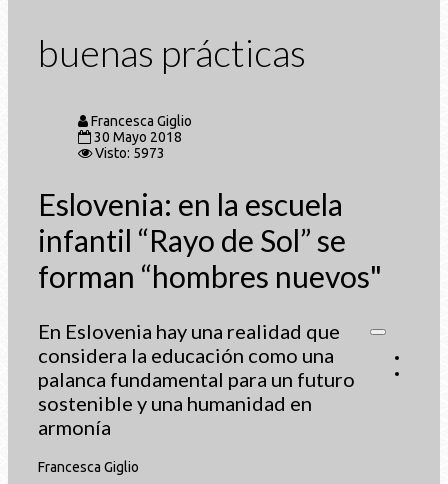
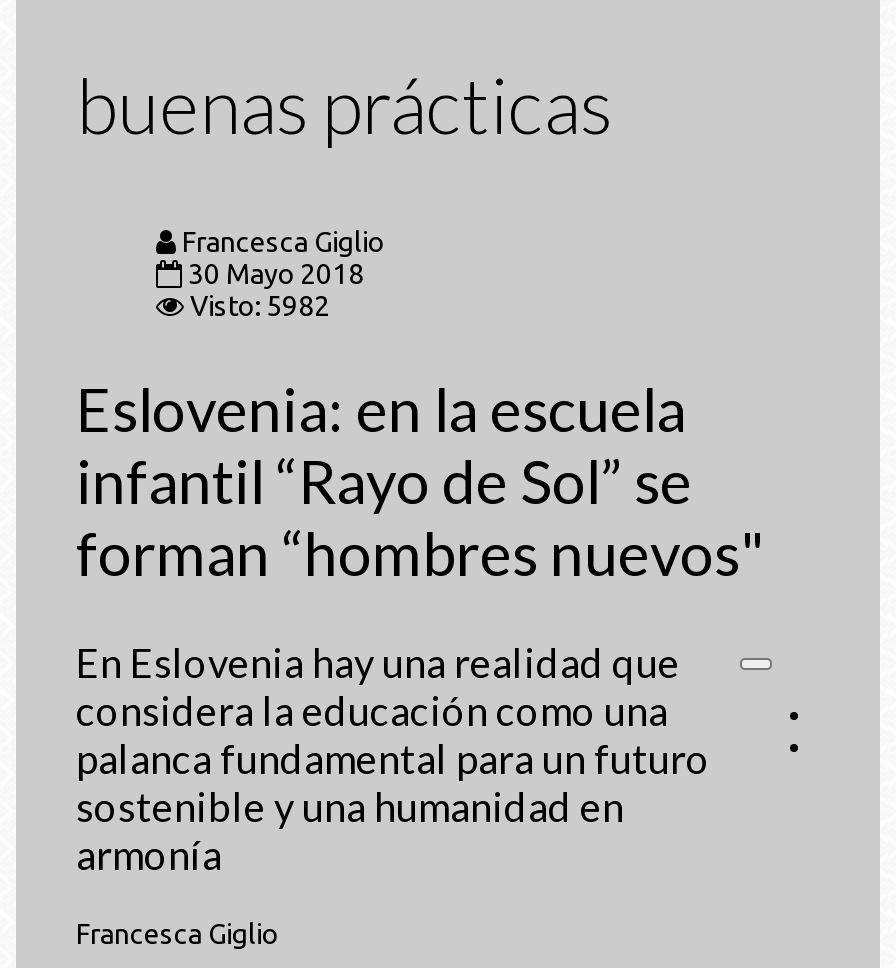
- Visto: 5973
+ Visto: 5982
